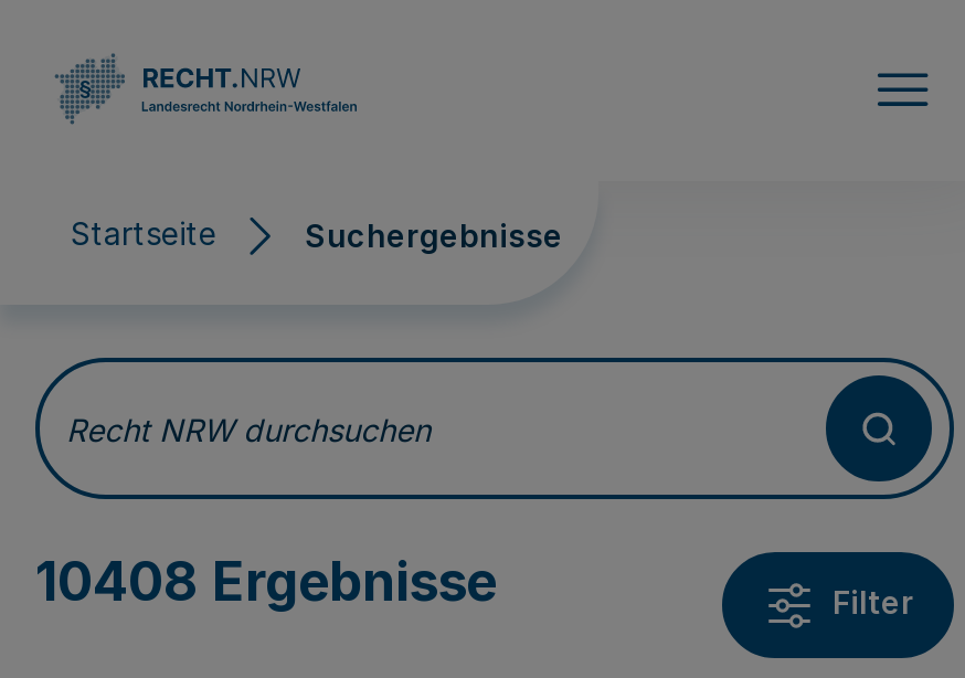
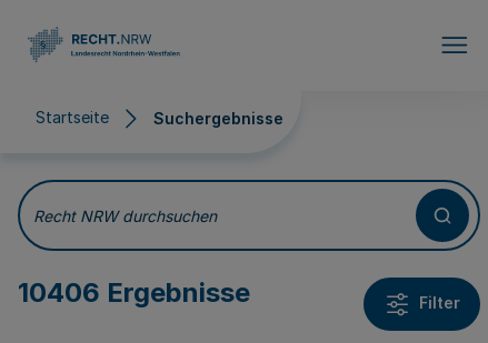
- 10408 Ergebnisse
+ 10406 Ergebnisse
